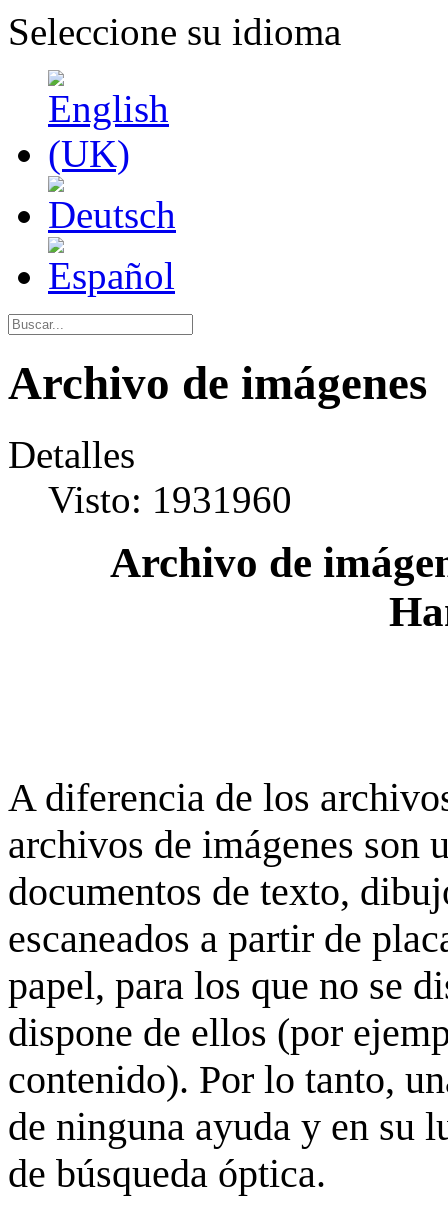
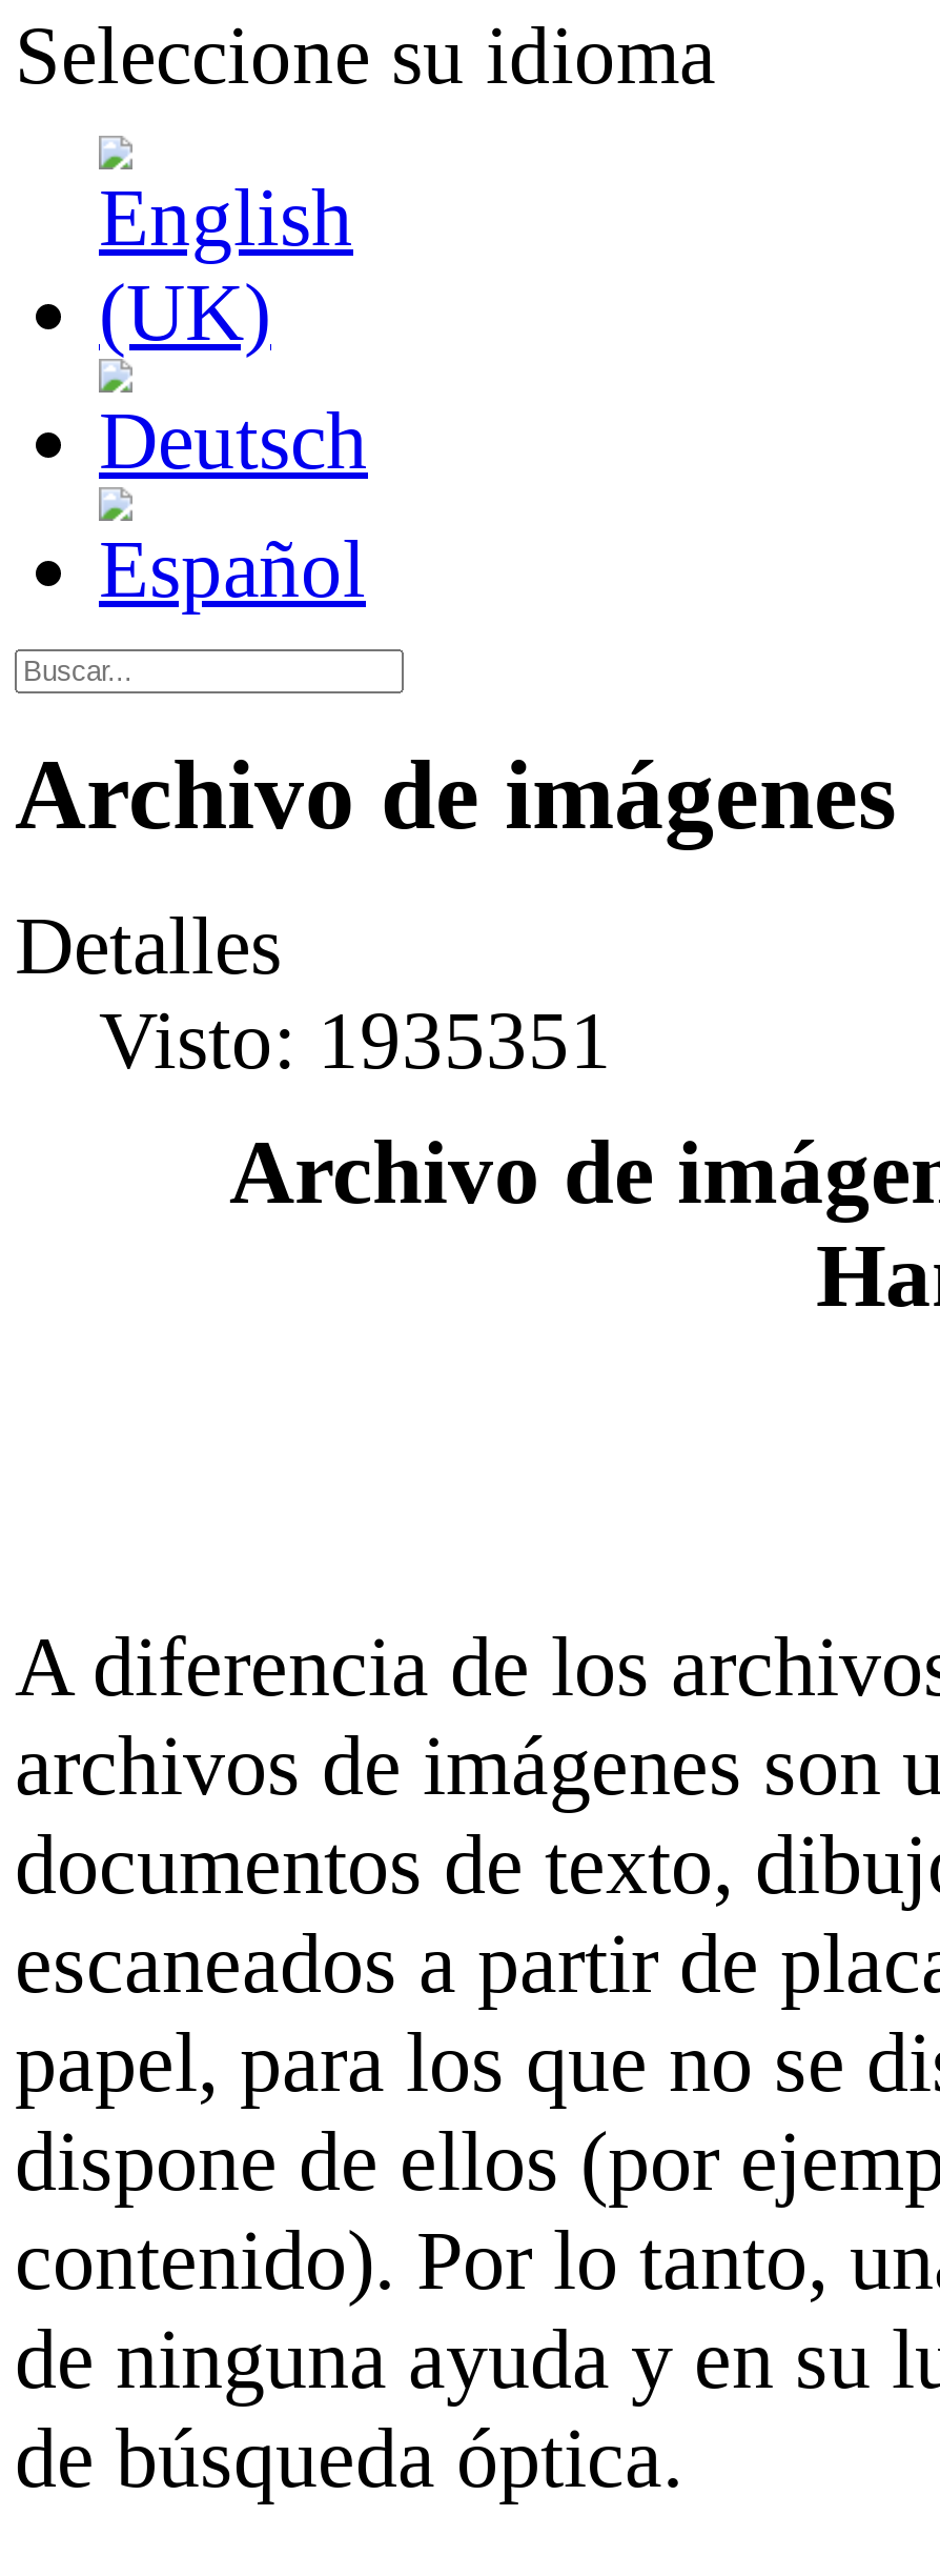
- Visto: 1931960
+ Visto: 1935351
